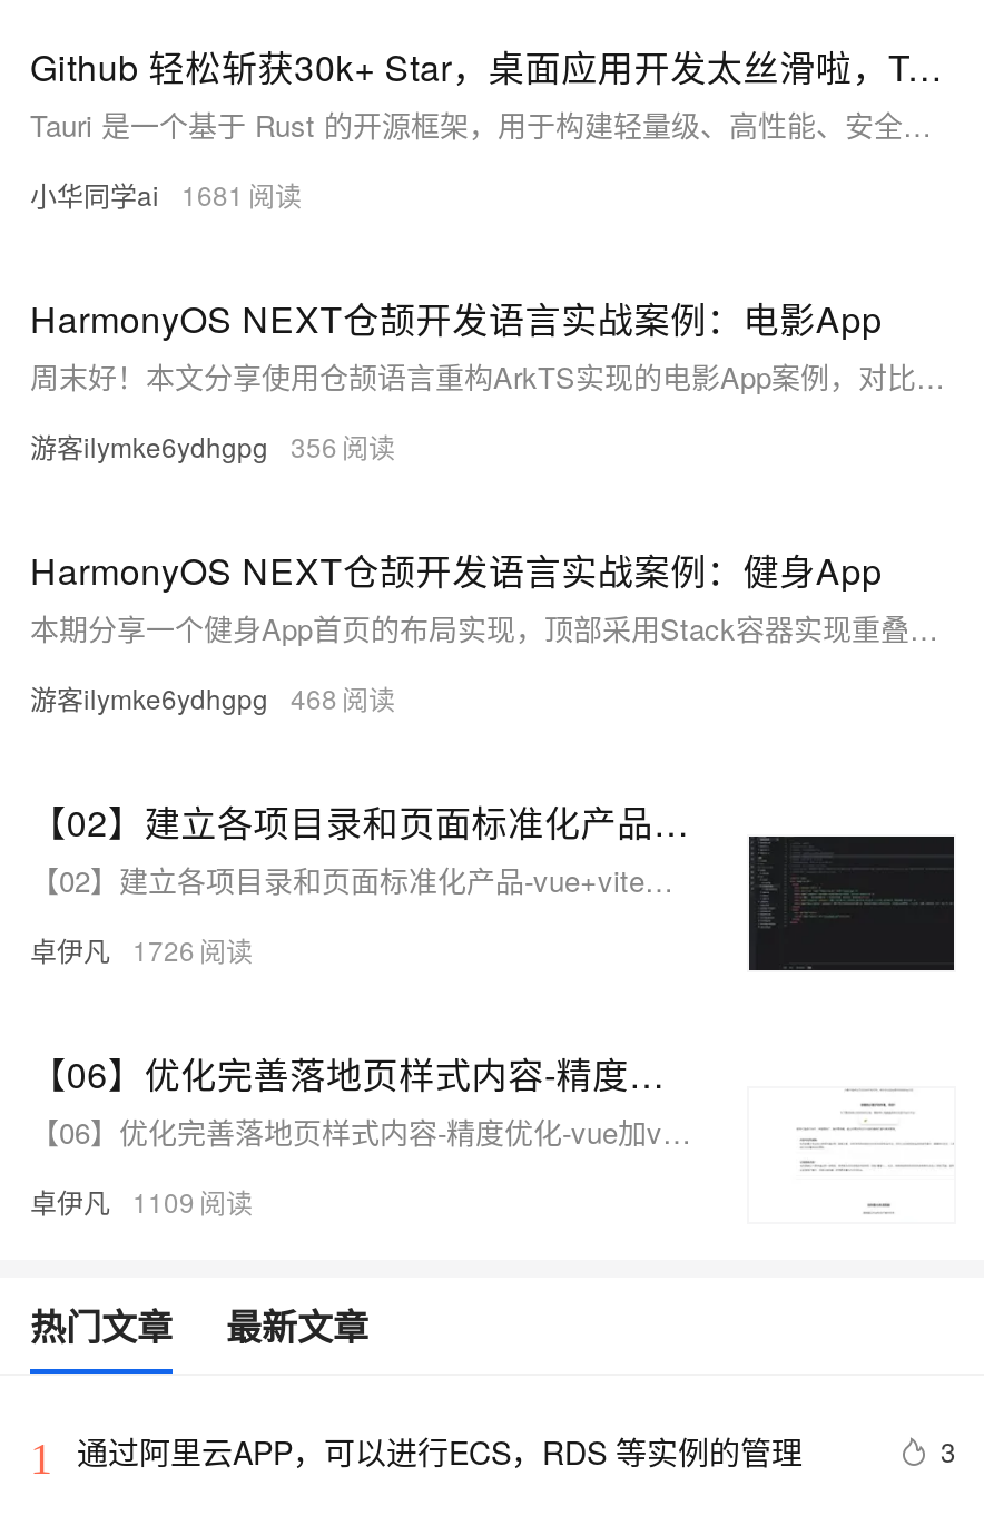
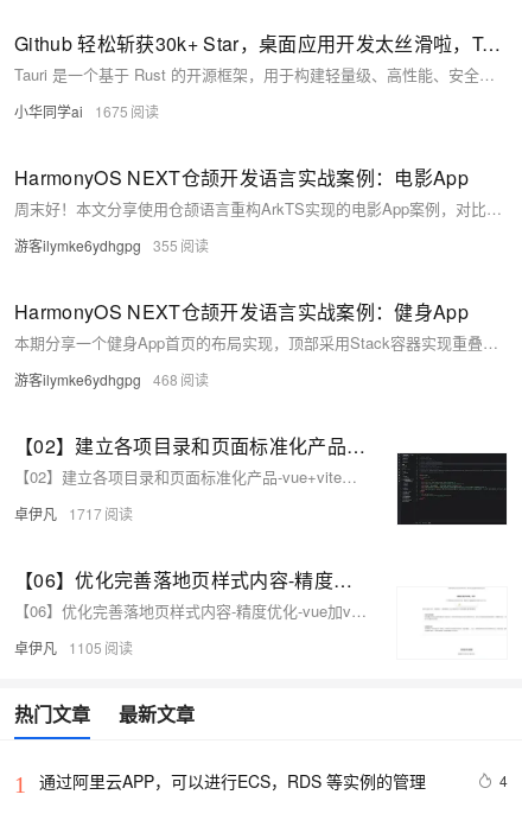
- 小华同学ai 1681
+ 小华同学ai 1675

- 游客ilymke6ydhgpg 356
+ 游客ilymke6ydhgpg 355

- 卓伊凡 1726
+ 卓伊凡 1717

- 卓伊凡 1109
+ 卓伊凡 1105

- 3
+ 4
